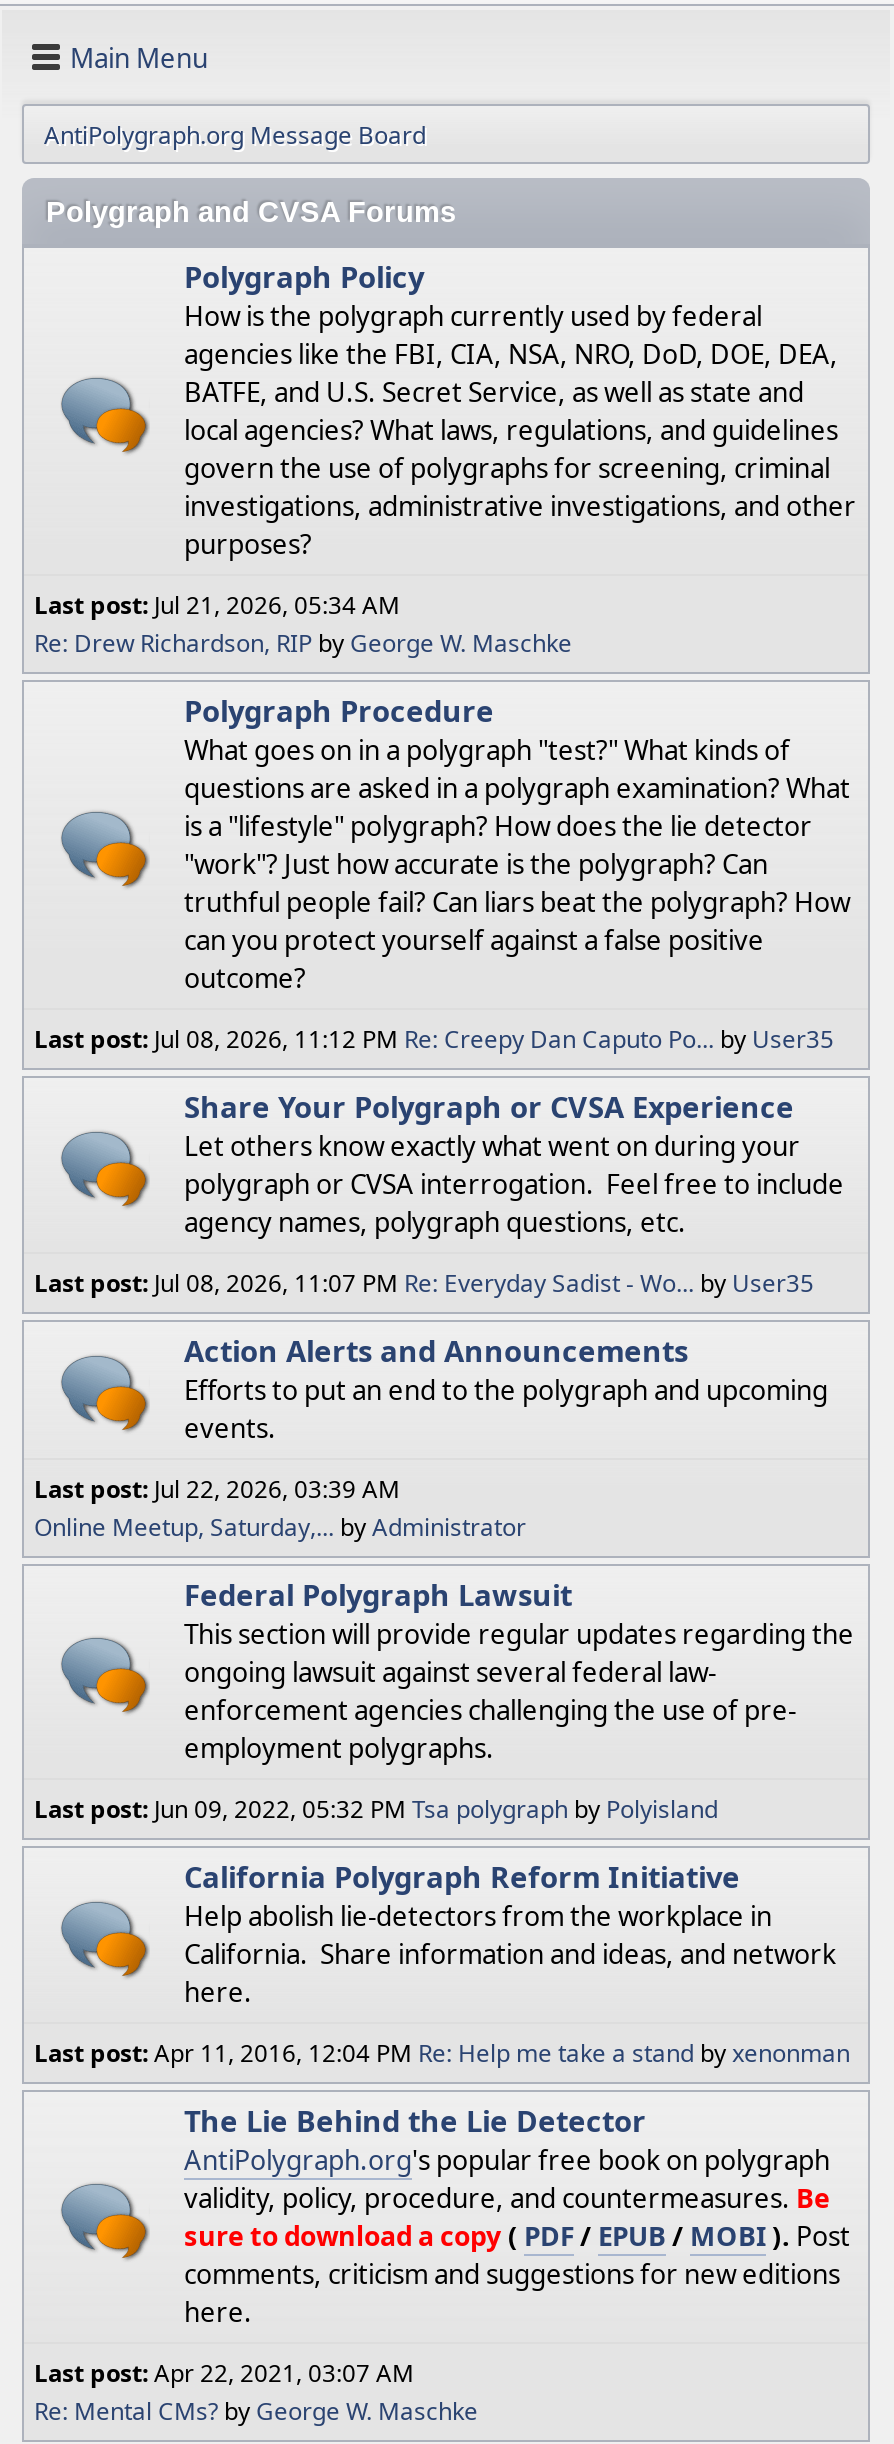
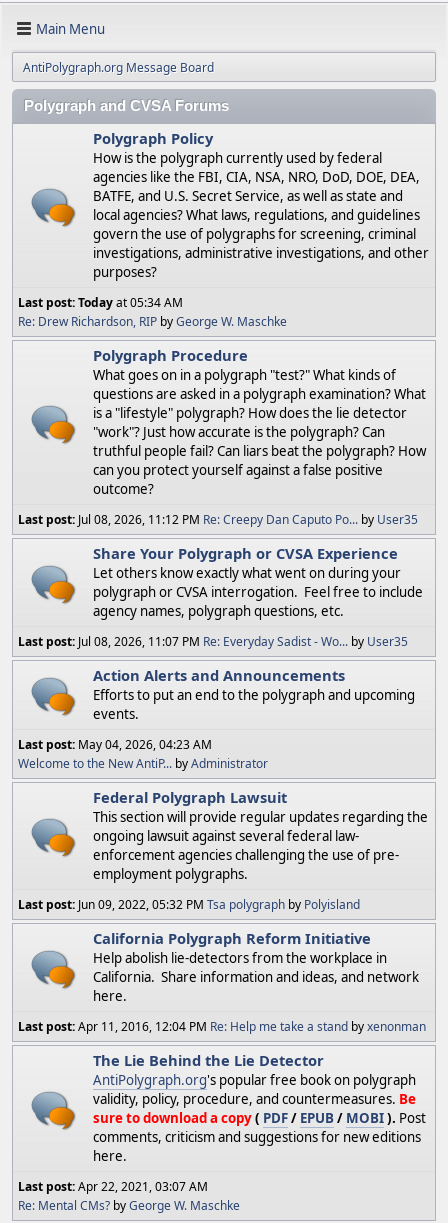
- Last post: Jul 21, 2026, 05:34 AM
+ Last post: Today at 05:34 AM

- Last post: Jul 22, 2026, 03:39 AM
- Online Meetup, Saturday,... by Administrator
+ Last post: May 04, 2026, 04:23 AM
+ Welcome to the New AntiP... by Administrator
